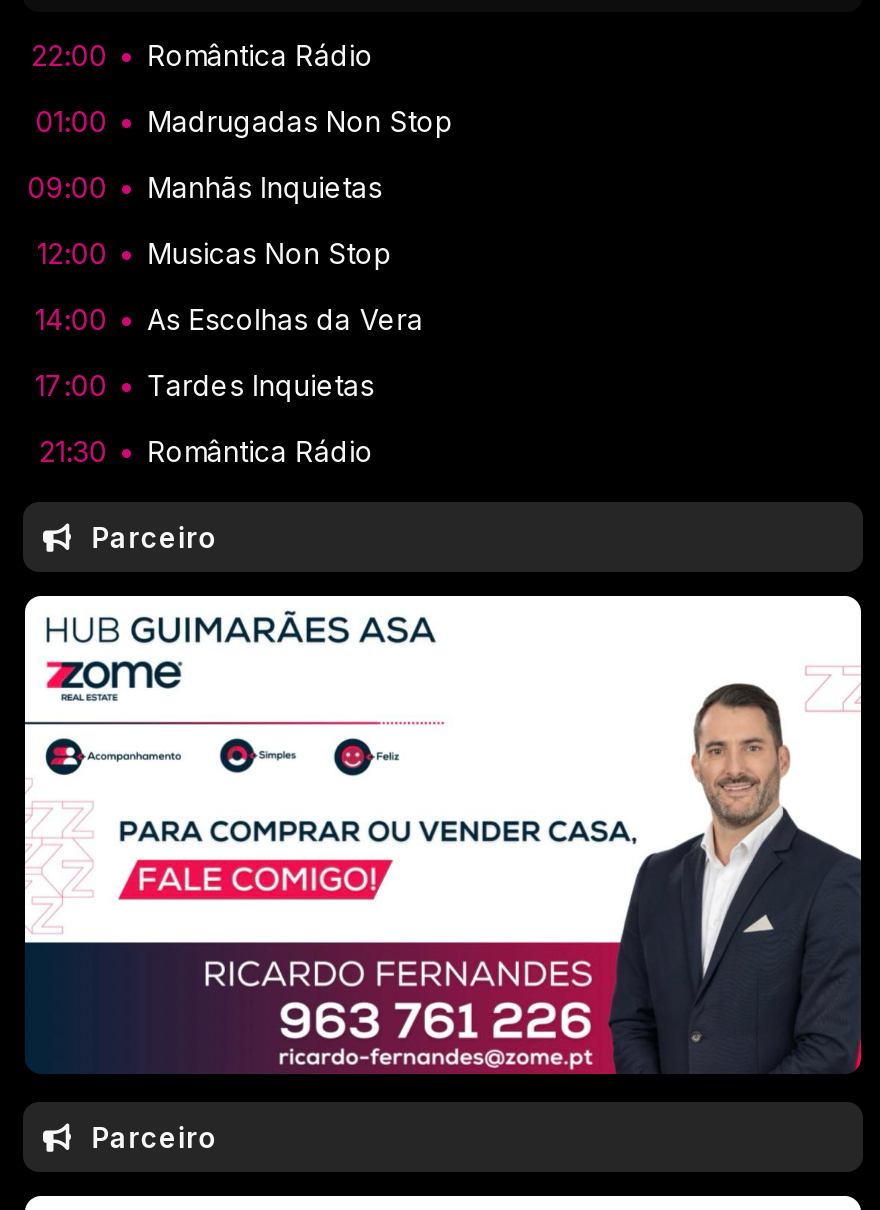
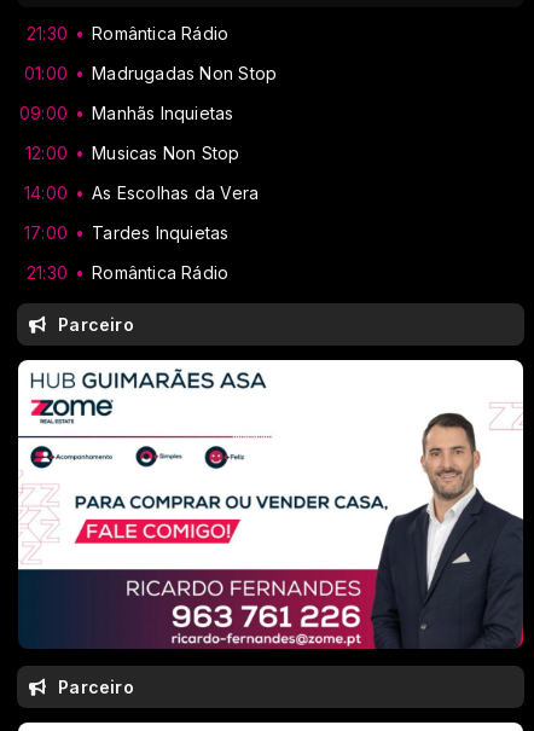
- 22:00 Romântica Rádio
+ 21:30 Romântica Rádio
